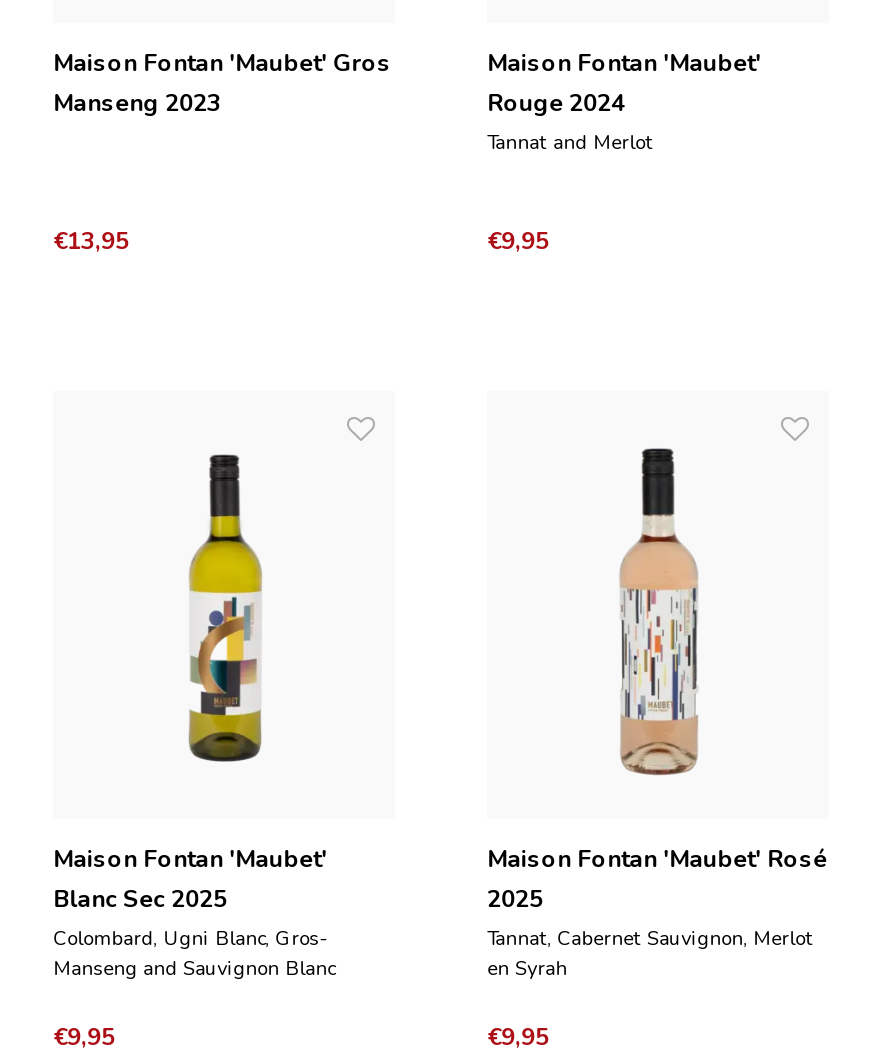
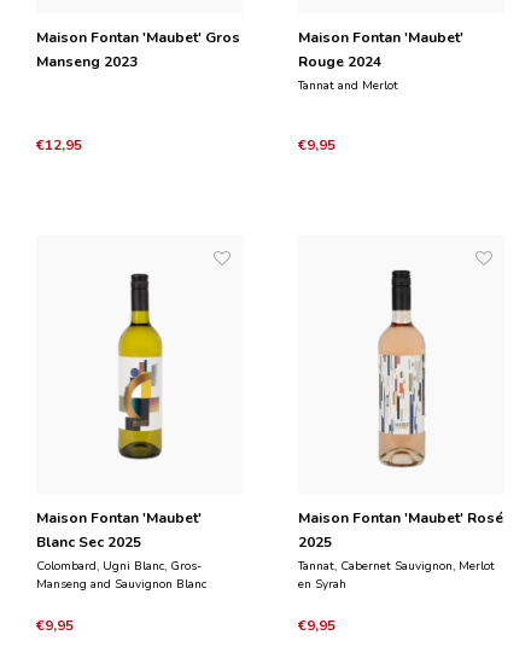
- €13,95
+ €12,95
